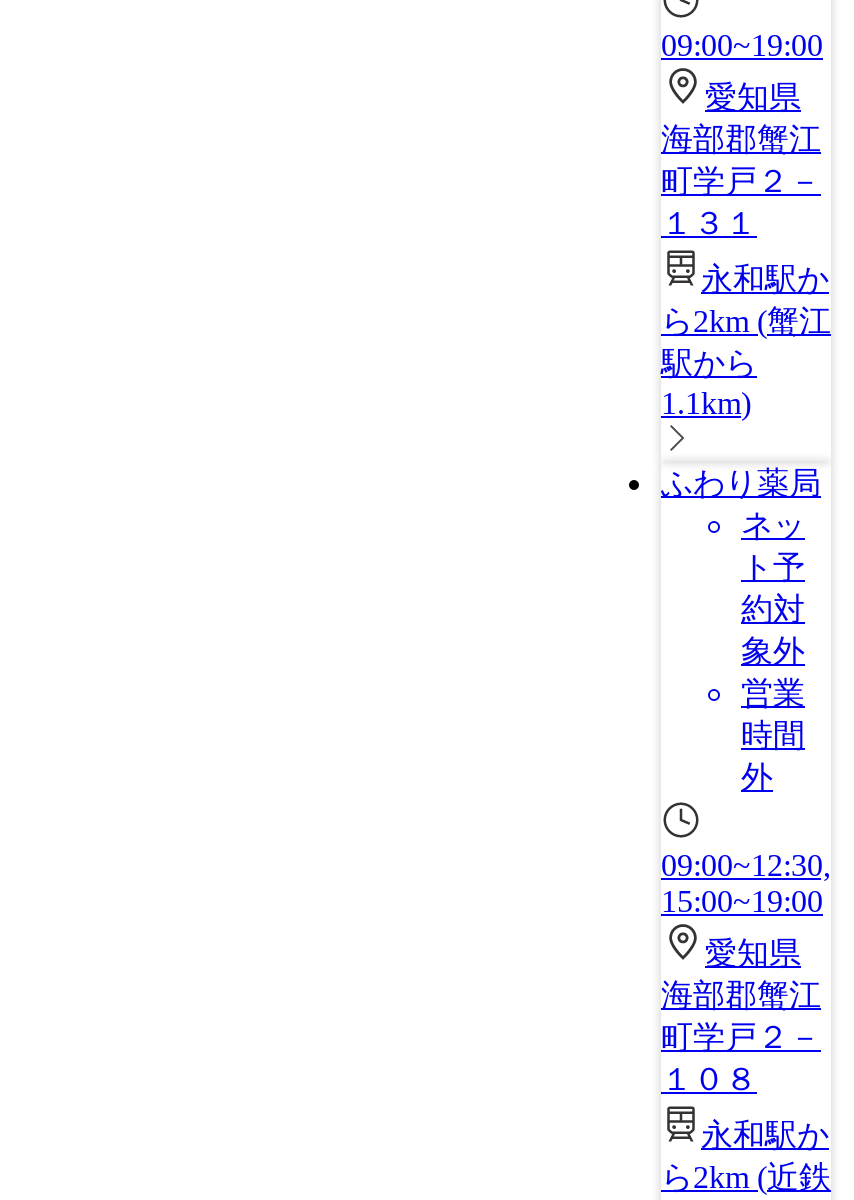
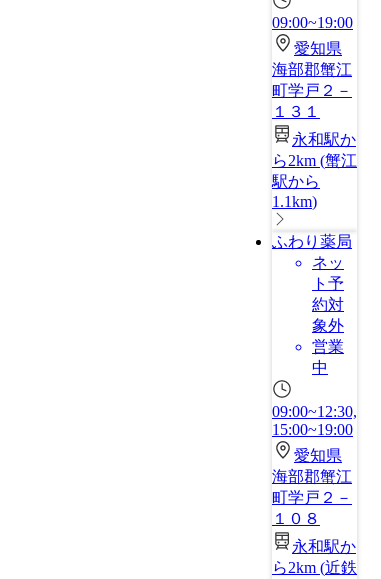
- 時間
- 外
+ 中
